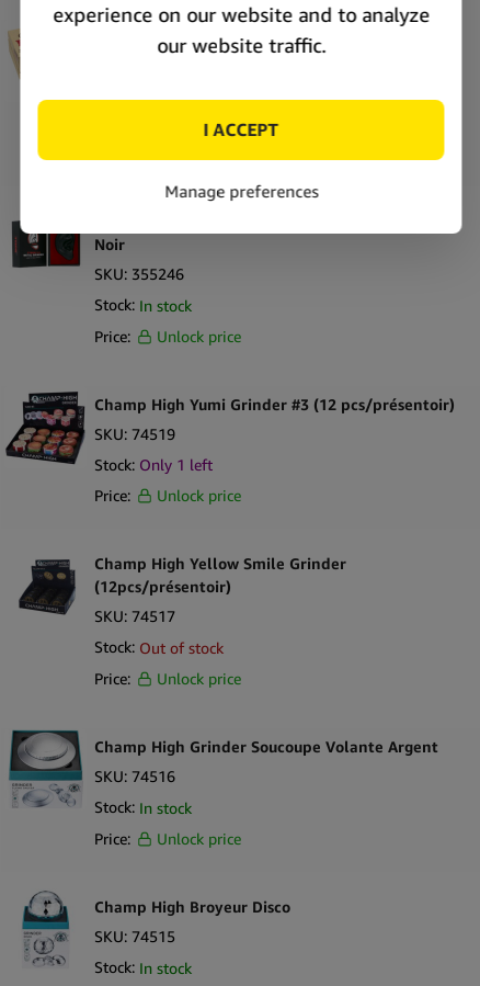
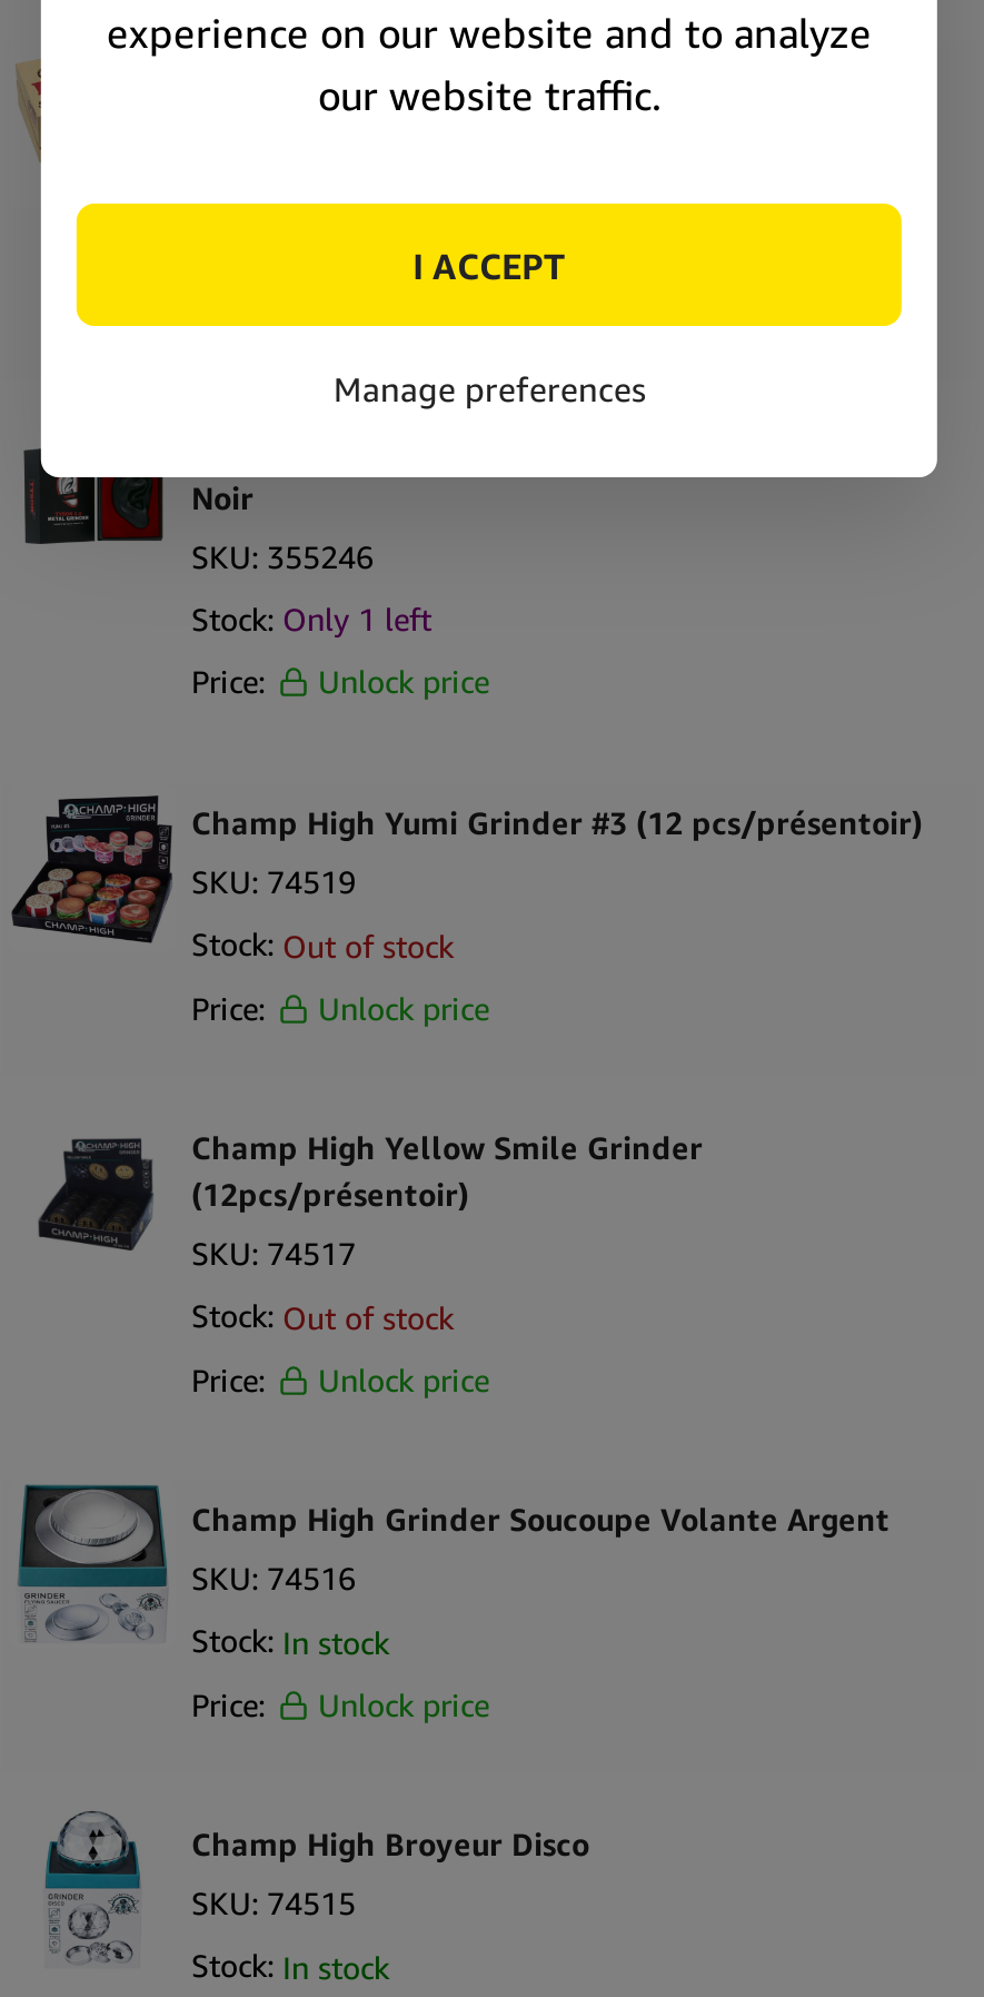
- Stock: In stock

+ Stock: Out of stock

moved up: Stock: Only 1 left
